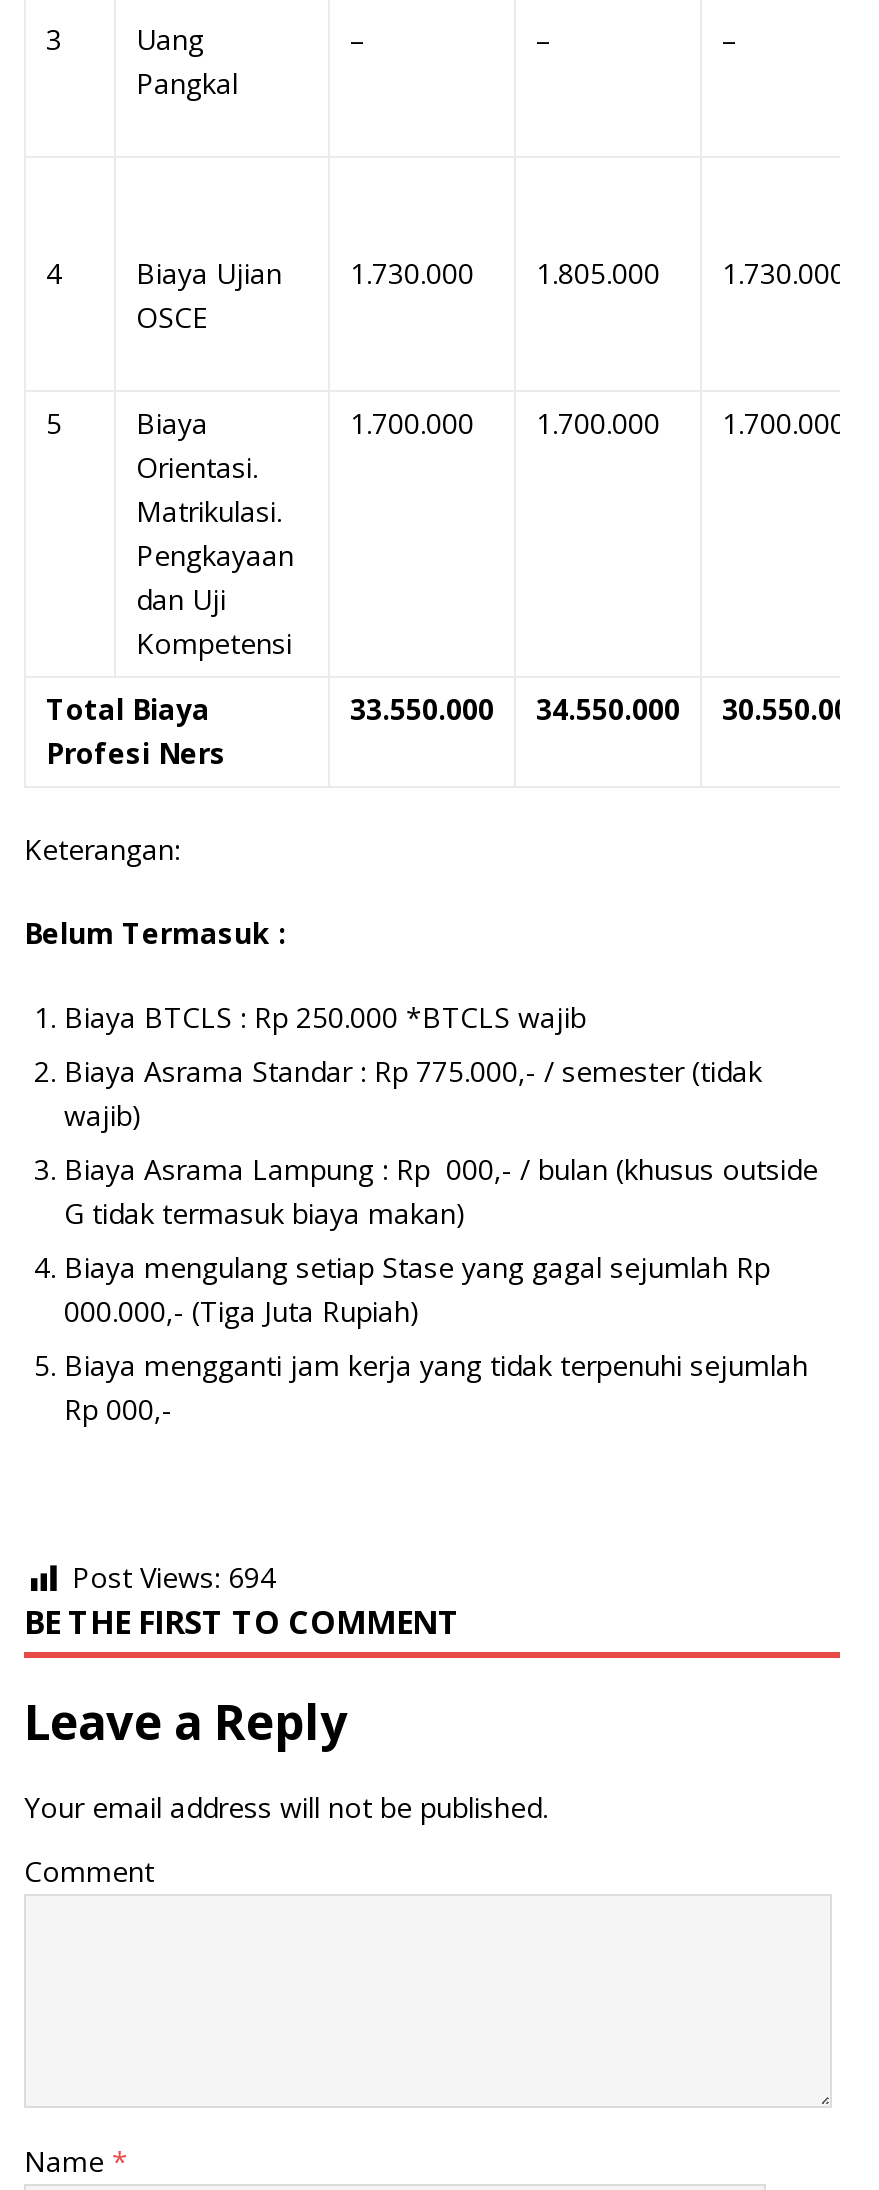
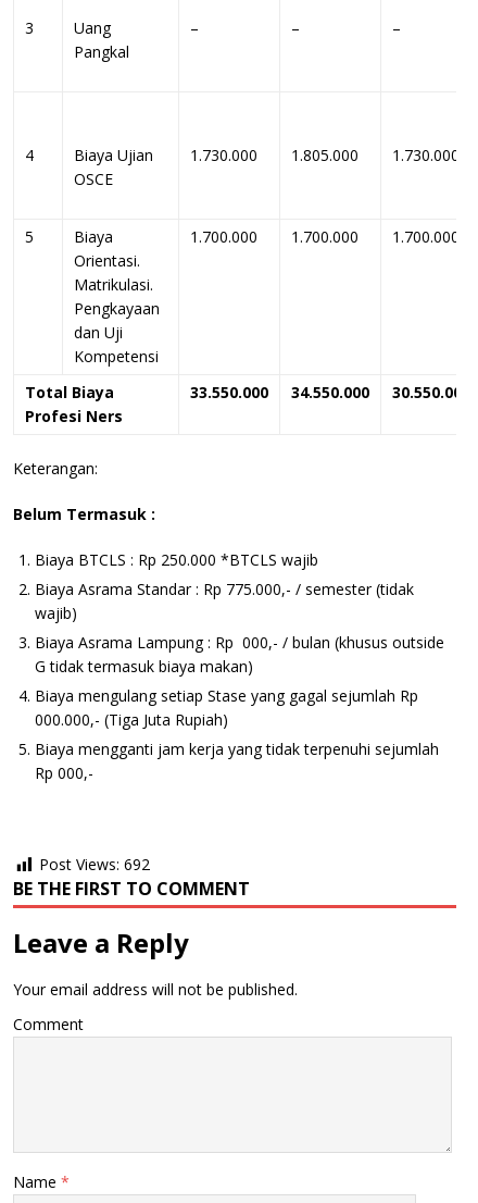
- Post Views: 694
+ Post Views: 692
